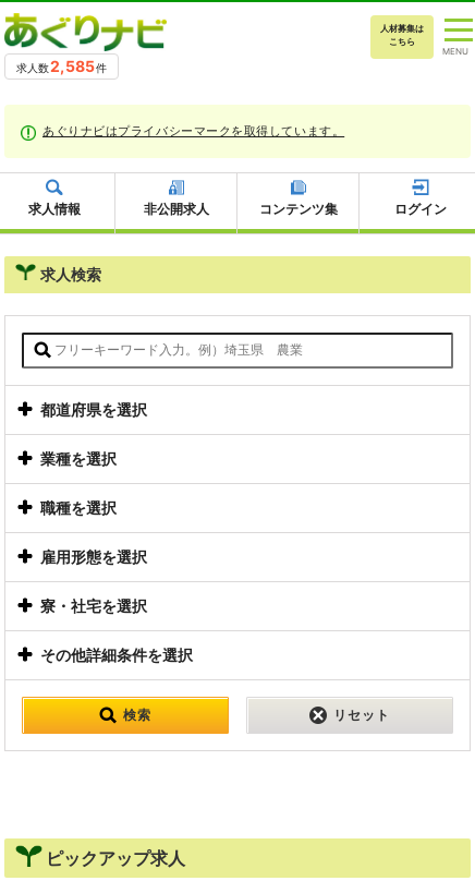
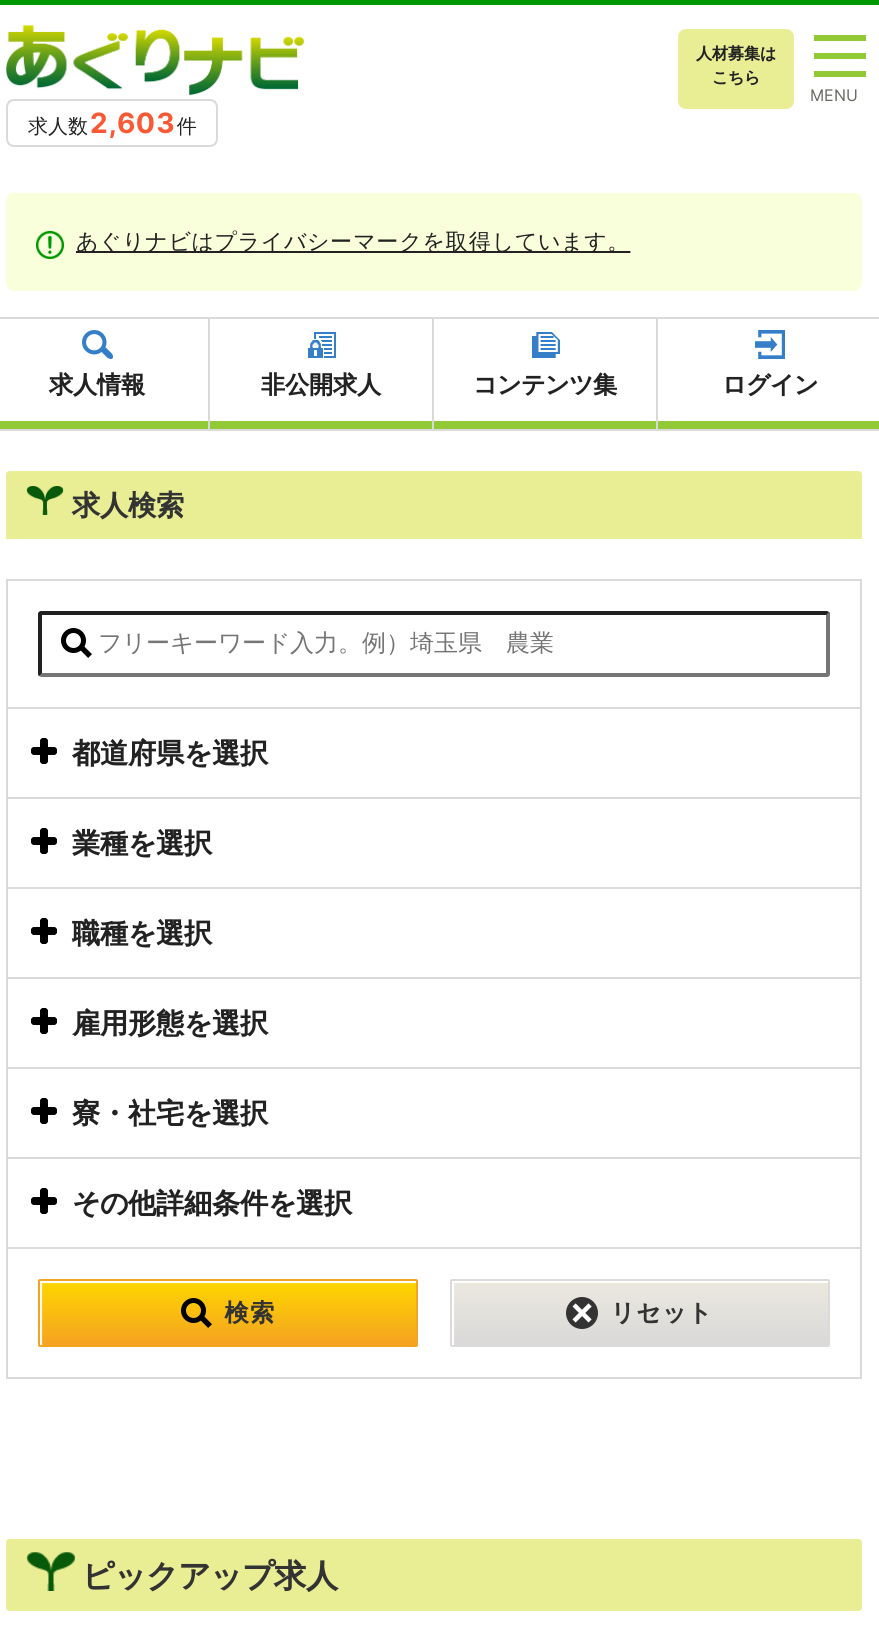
- 求人数2,585件
+ 求人数2,603件
